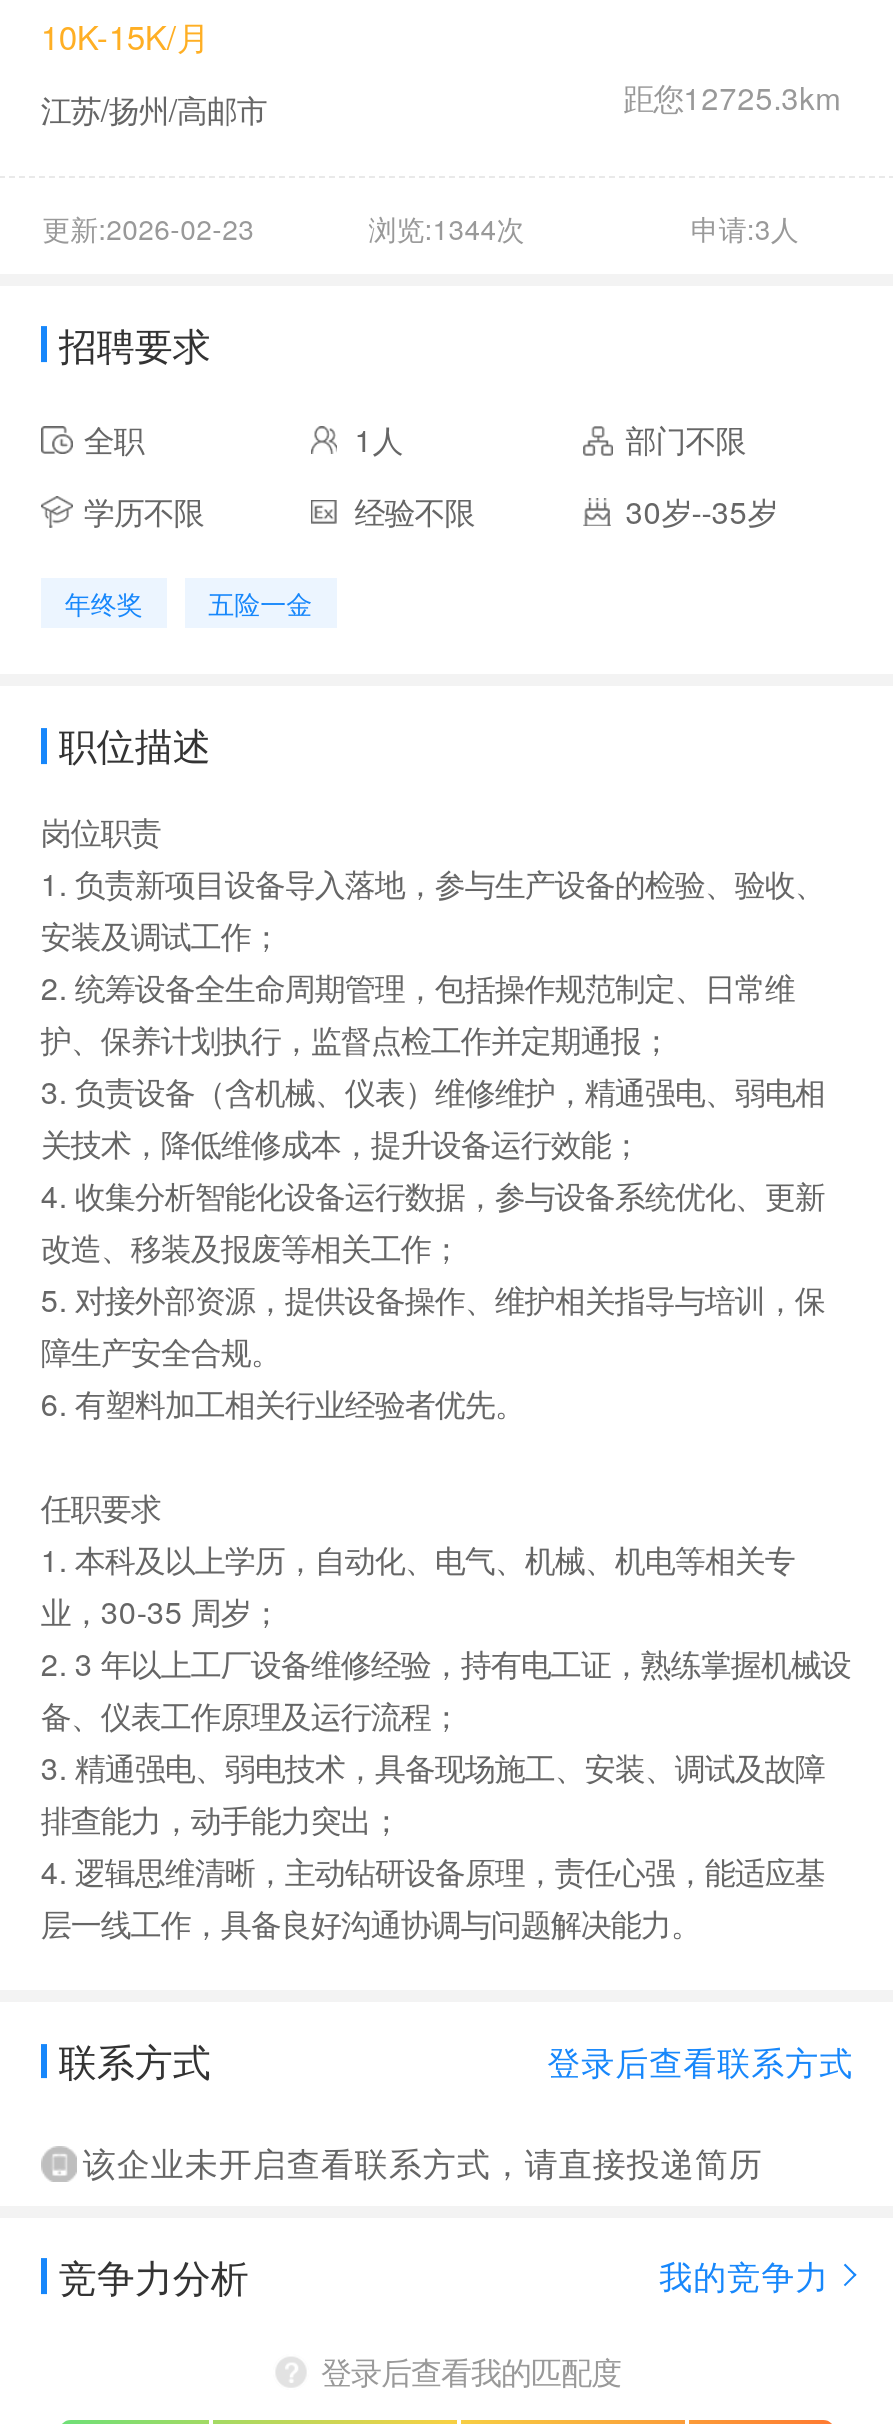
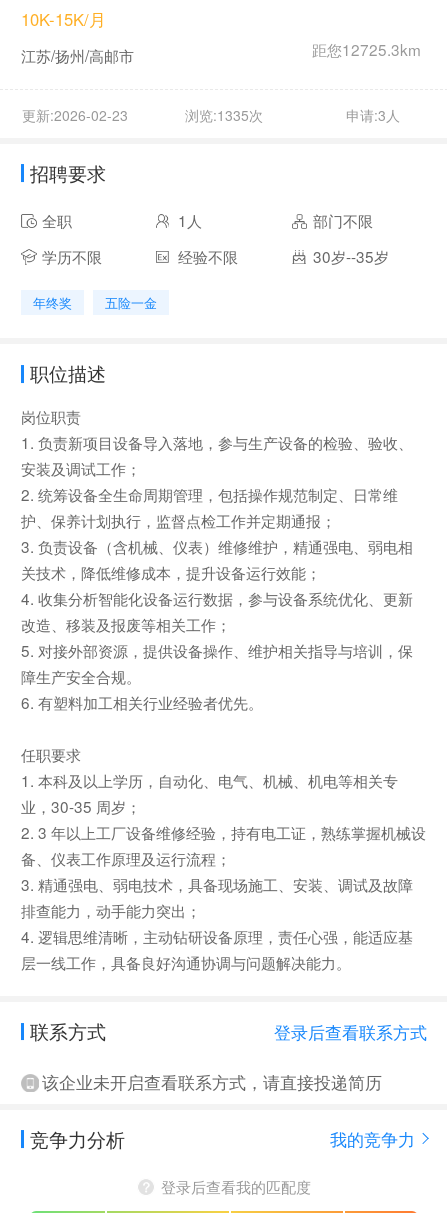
- 浏览:1344次
+ 浏览:1335次
